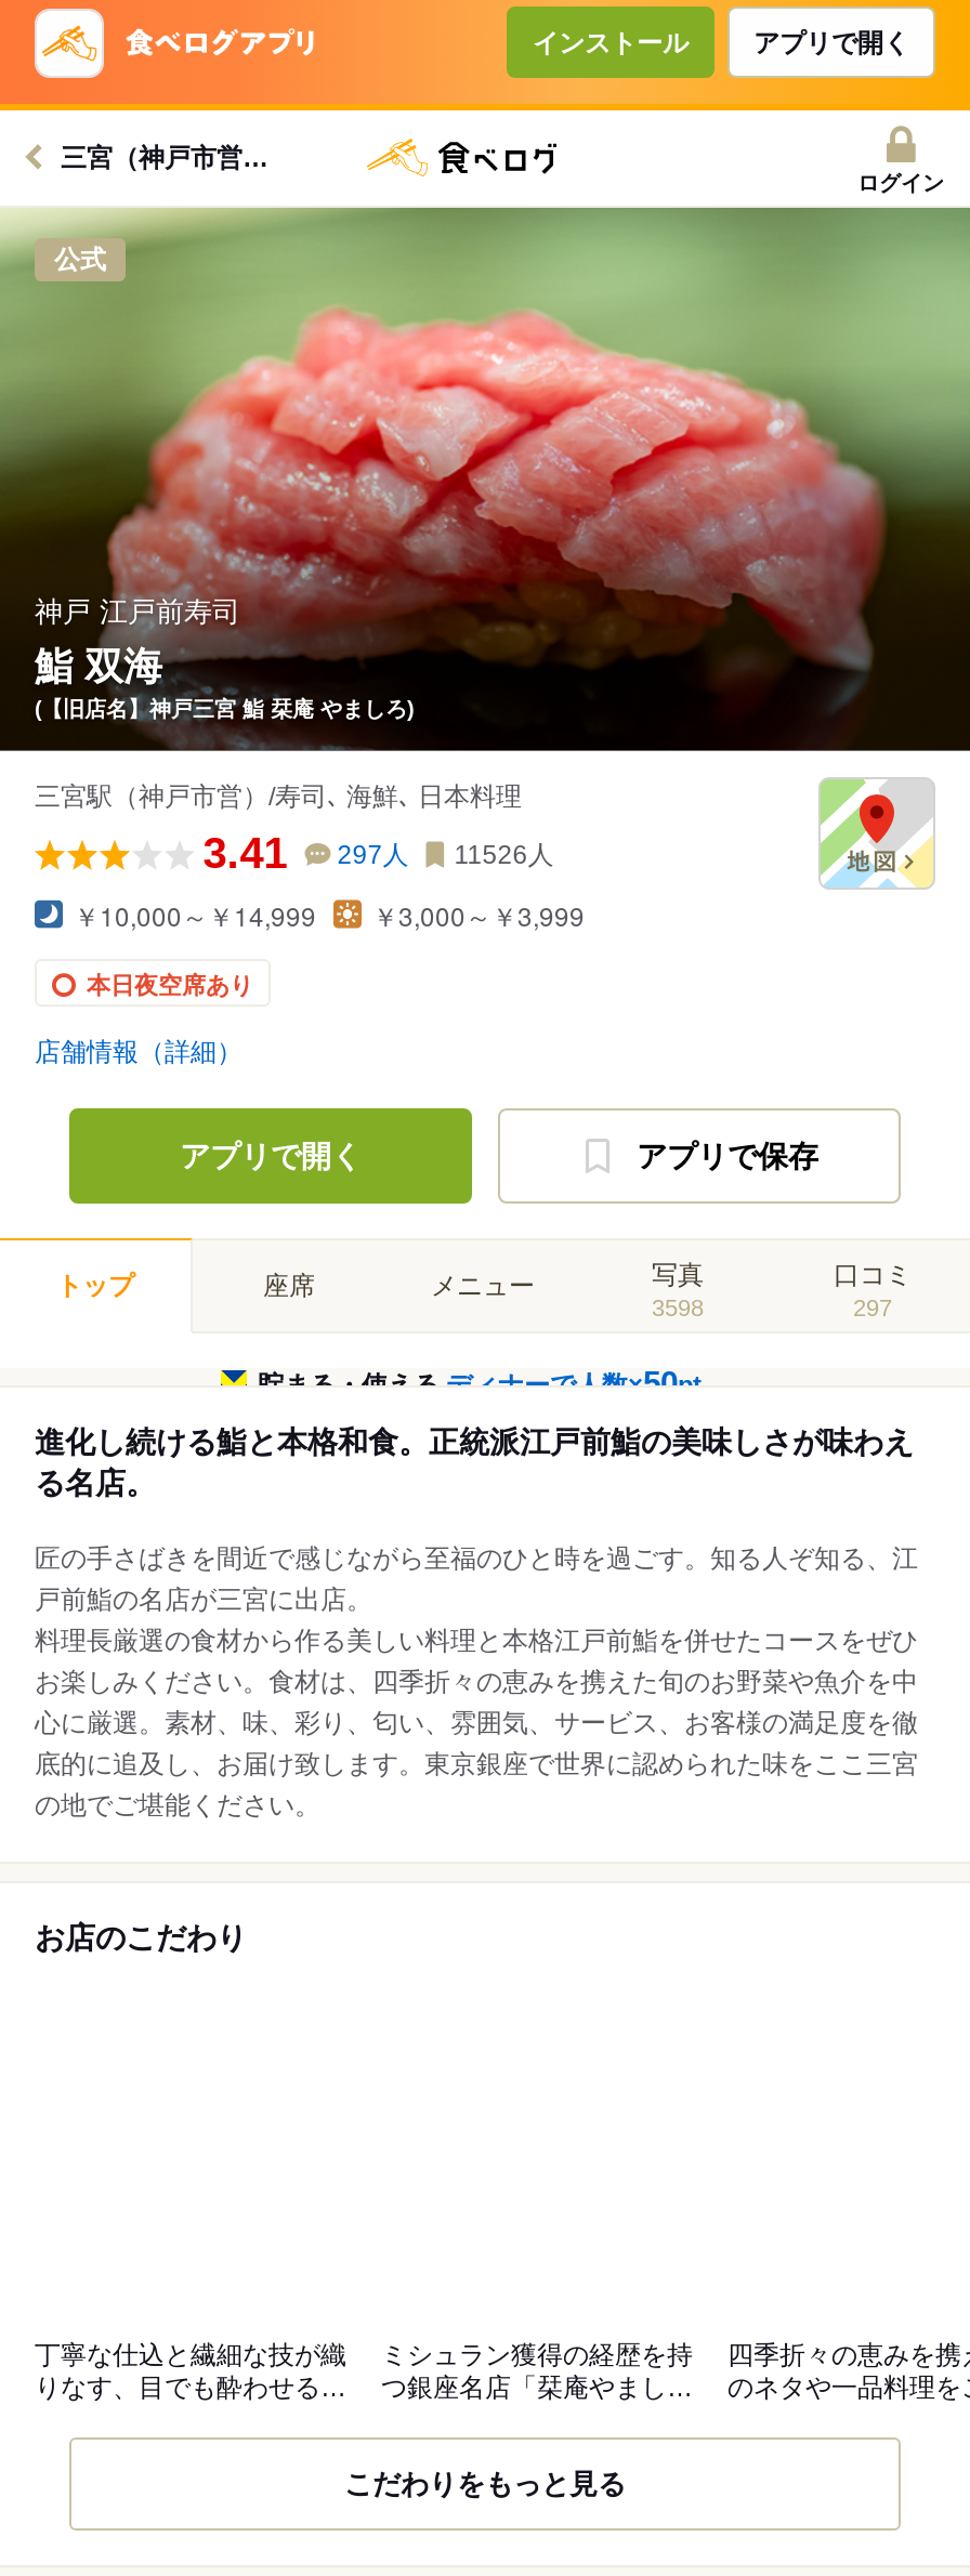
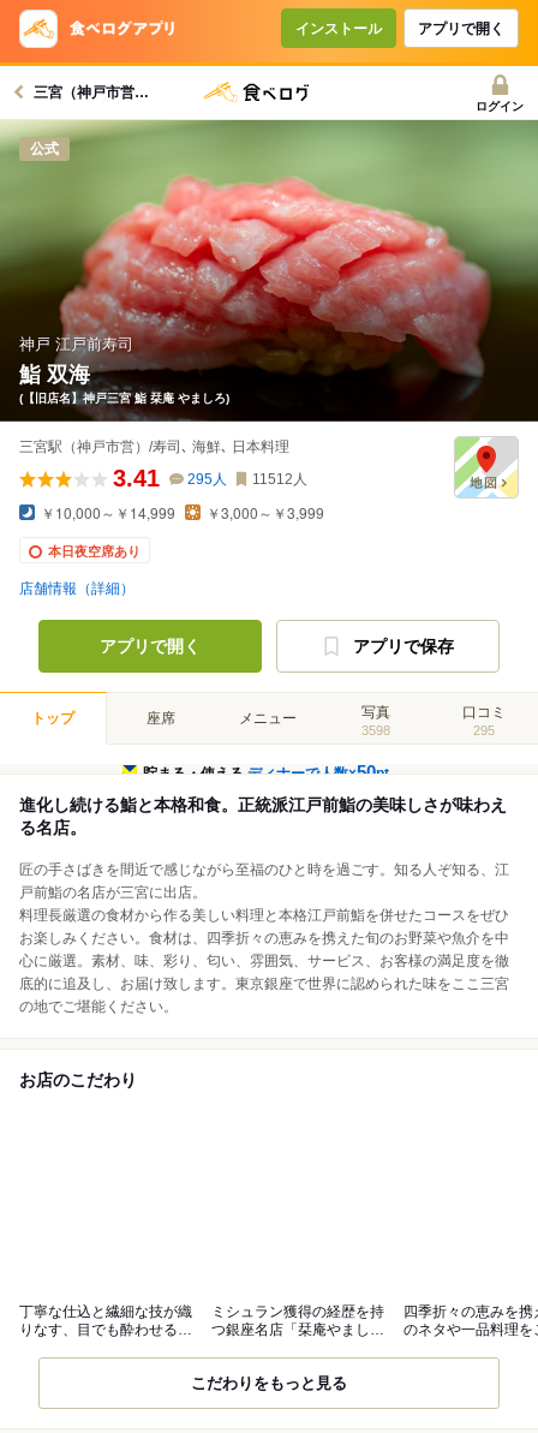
- 297人
+ 295人

- 11526人
+ 11512人

- 297
+ 295
